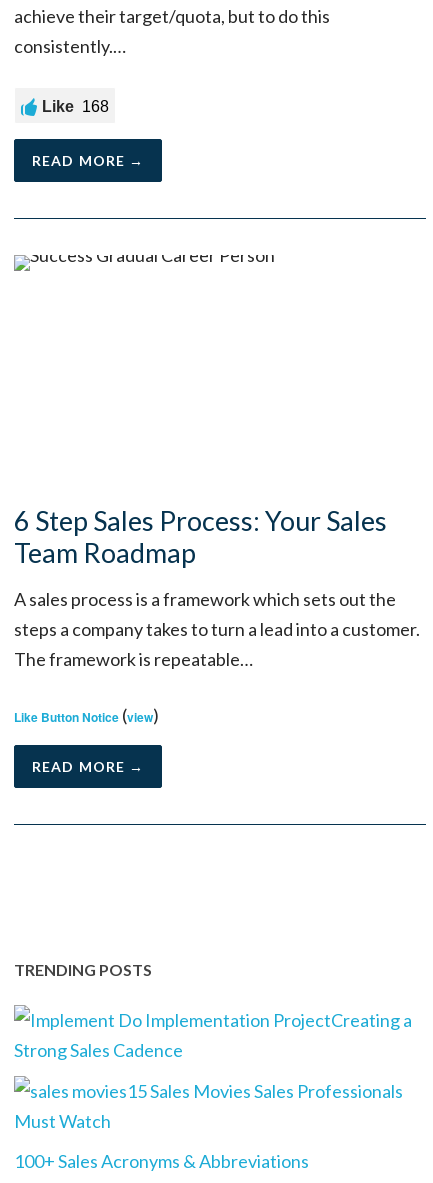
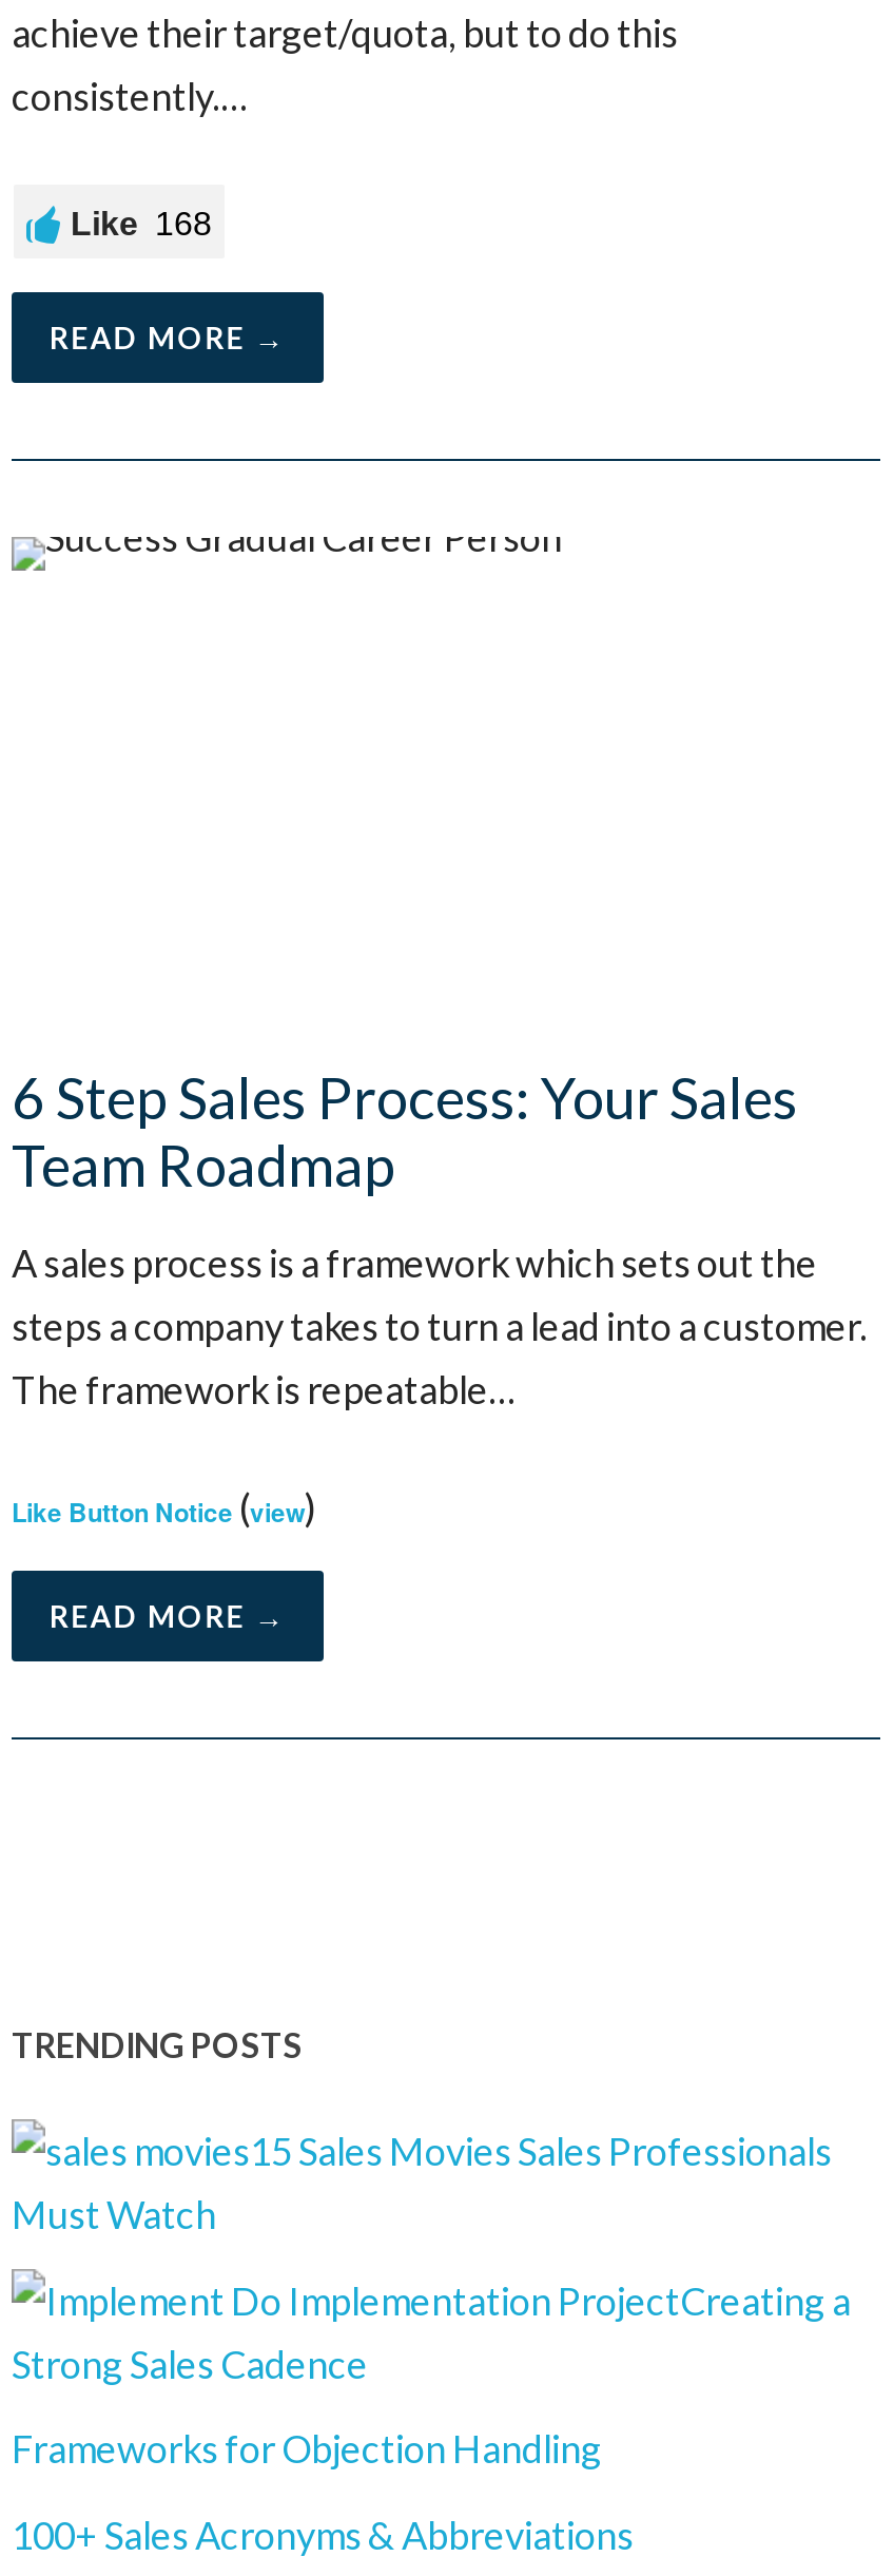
moved down: Creating a | Strong Sales Cadence

+ Frameworks for Objection Handling

moved up: 15 Sales Movies Sales Professionals | Must Watch
